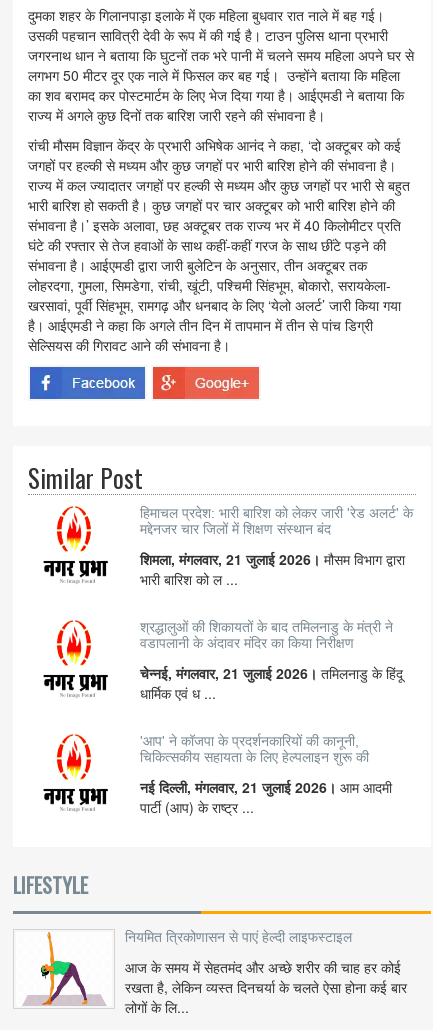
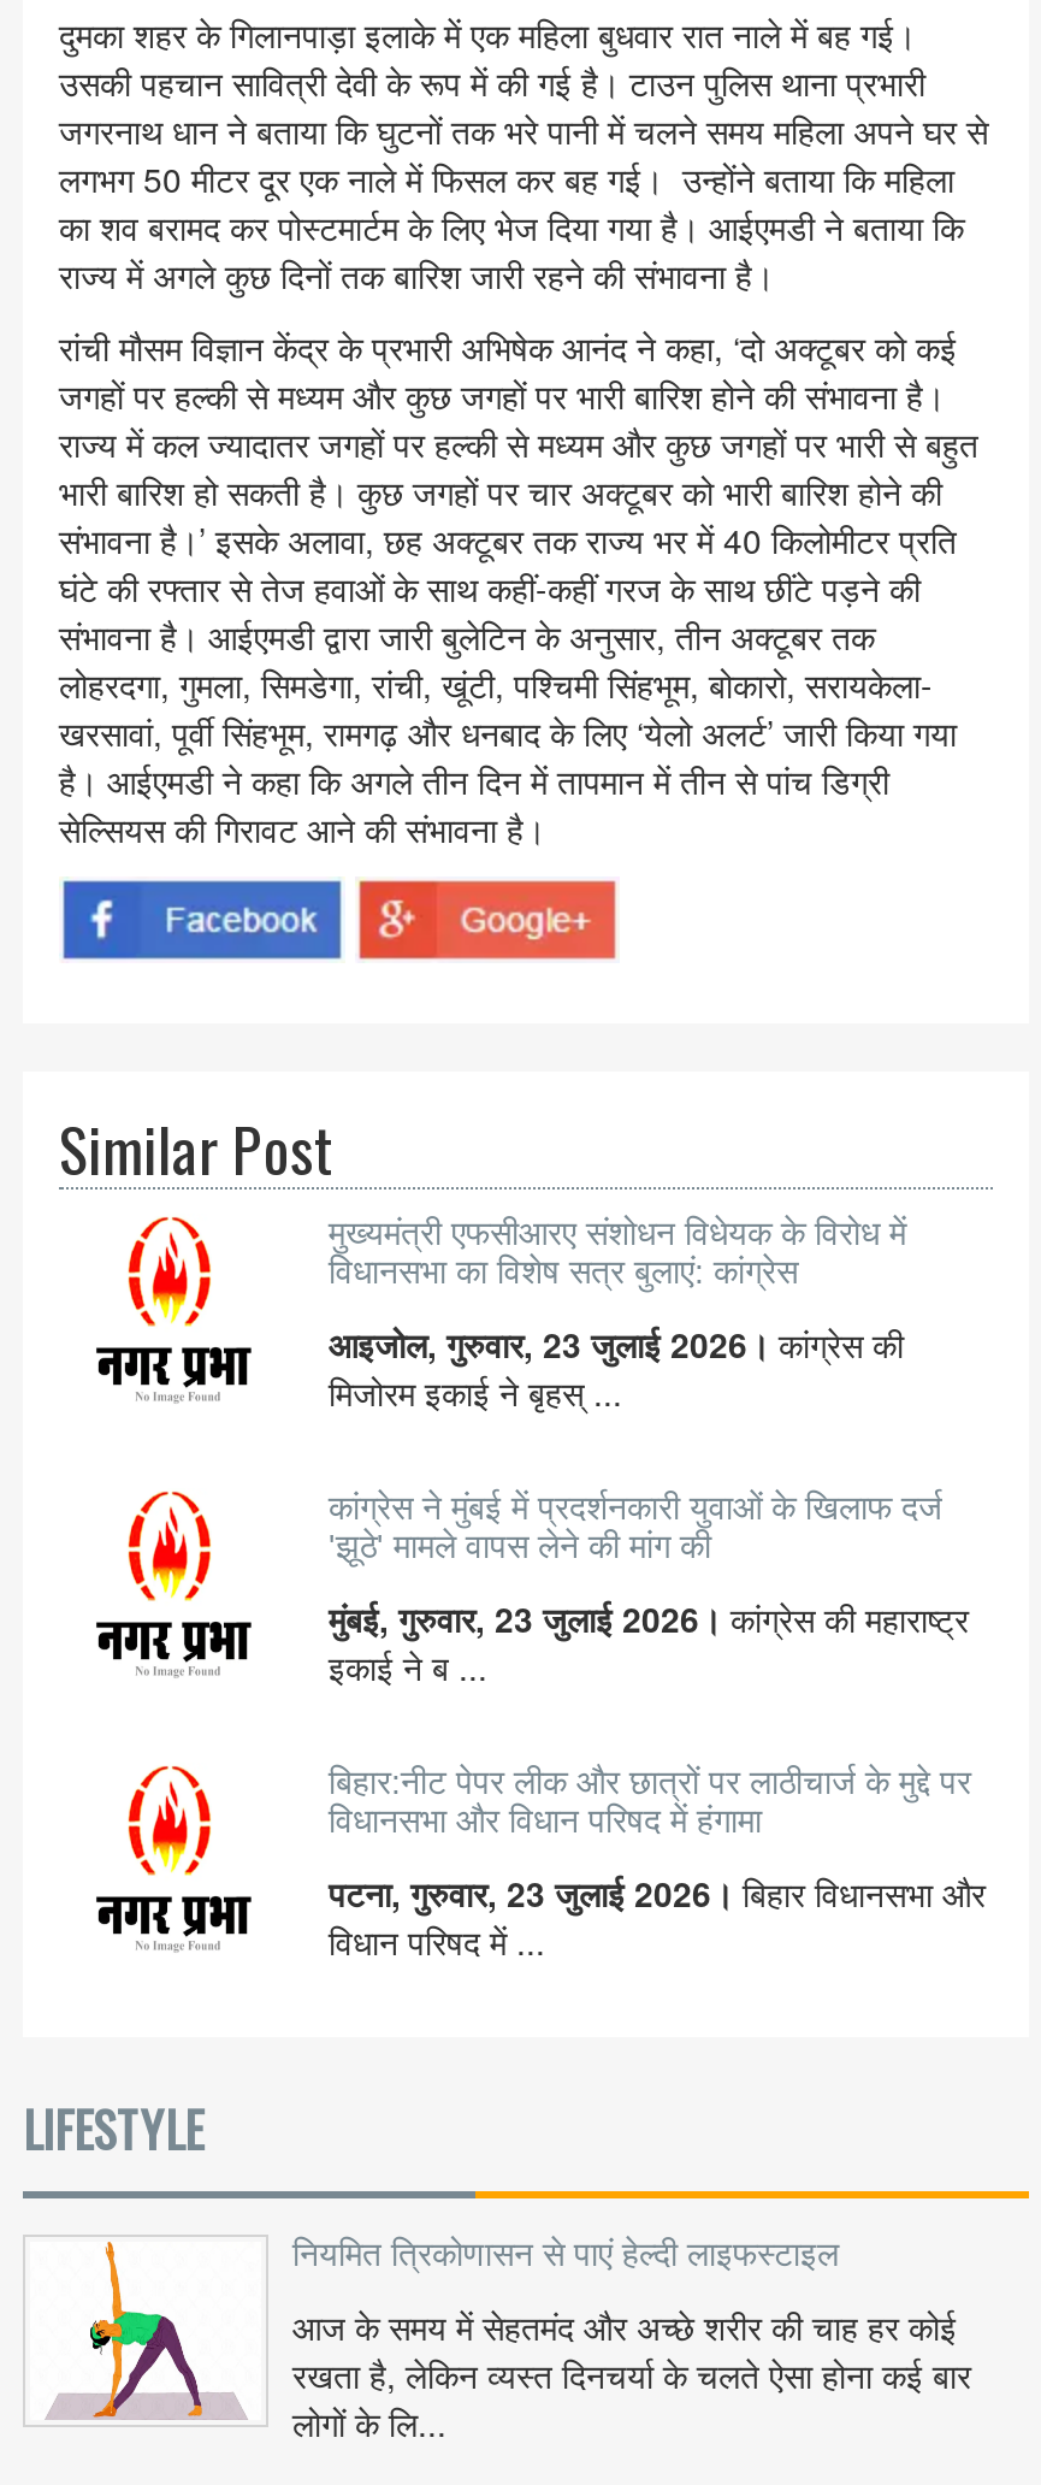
- हिमाचल प्रदेश: भारी बारिश को लेकर जारी 'रेड अलर्ट' के
- मद्देनजर चार जिलों में शिक्षण संस्थान बंद
+ मुख्यमंत्री एफसीआरए संशोधन विधेयक के विरोध में
+ विधानसभा का विशेष सत्र बुलाएं: कांग्रेस

- शिमला, मंगलवार, 21 जुलाई 2026। मौसम विभाग द्वारा
- भारी बारिश को ल ...
+ आइजोल, गुरुवार, 23 जुलाई 2026। कांग्रेस की
+ मिजोरम इकाई ने बृहस् ...

- श्रद्धालुओं की शिकायतों के बाद तमिलनाडु के मंत्री ने
- वडापलानी के अंदावर मंदिर का किया निरीक्षण
+ कांग्रेस ने मुंबई में प्रदर्शनकारी युवाओं के खिलाफ दर्ज
+ 'झूठे' मामले वापस लेने की मांग की

- चेन्नई, मंगलवार, 21 जुलाई 2026। तमिलनाडु के हिंदू
- धार्मिक एवं ध ...
+ मुंबई, गुरुवार, 23 जुलाई 2026। कांग्रेस की महाराष्ट्र
+ इकाई ने ब ...

- 'आप' ने कॉजपा के प्रदर्शनकारियों की कानूनी,
- चिकित्सकीय सहायता के लिए हेल्पलाइन शुरू की
+ बिहार:नीट पेपर लीक और छात्रों पर लाठीचार्ज के मुद्दे पर
+ विधानसभा और विधान परिषद में हंगामा

- नई दिल्ली, मंगलवार, 21 जुलाई 2026। आम आदमी
- पार्टी (आप) के राष्ट्र ...
+ पटना, गुरुवार, 23 जुलाई 2026। बिहार विधानसभा और
+ विधान परिषद में ...
